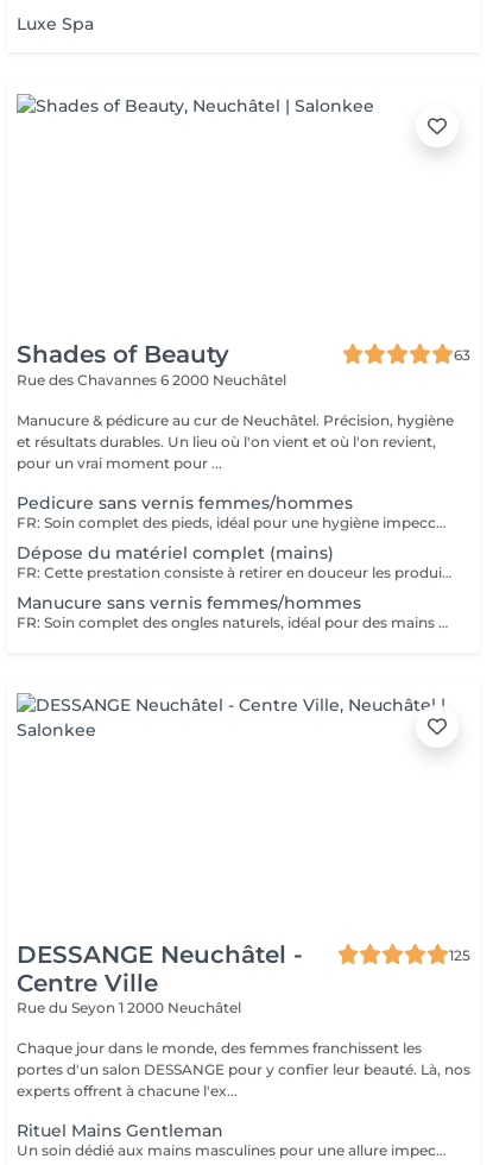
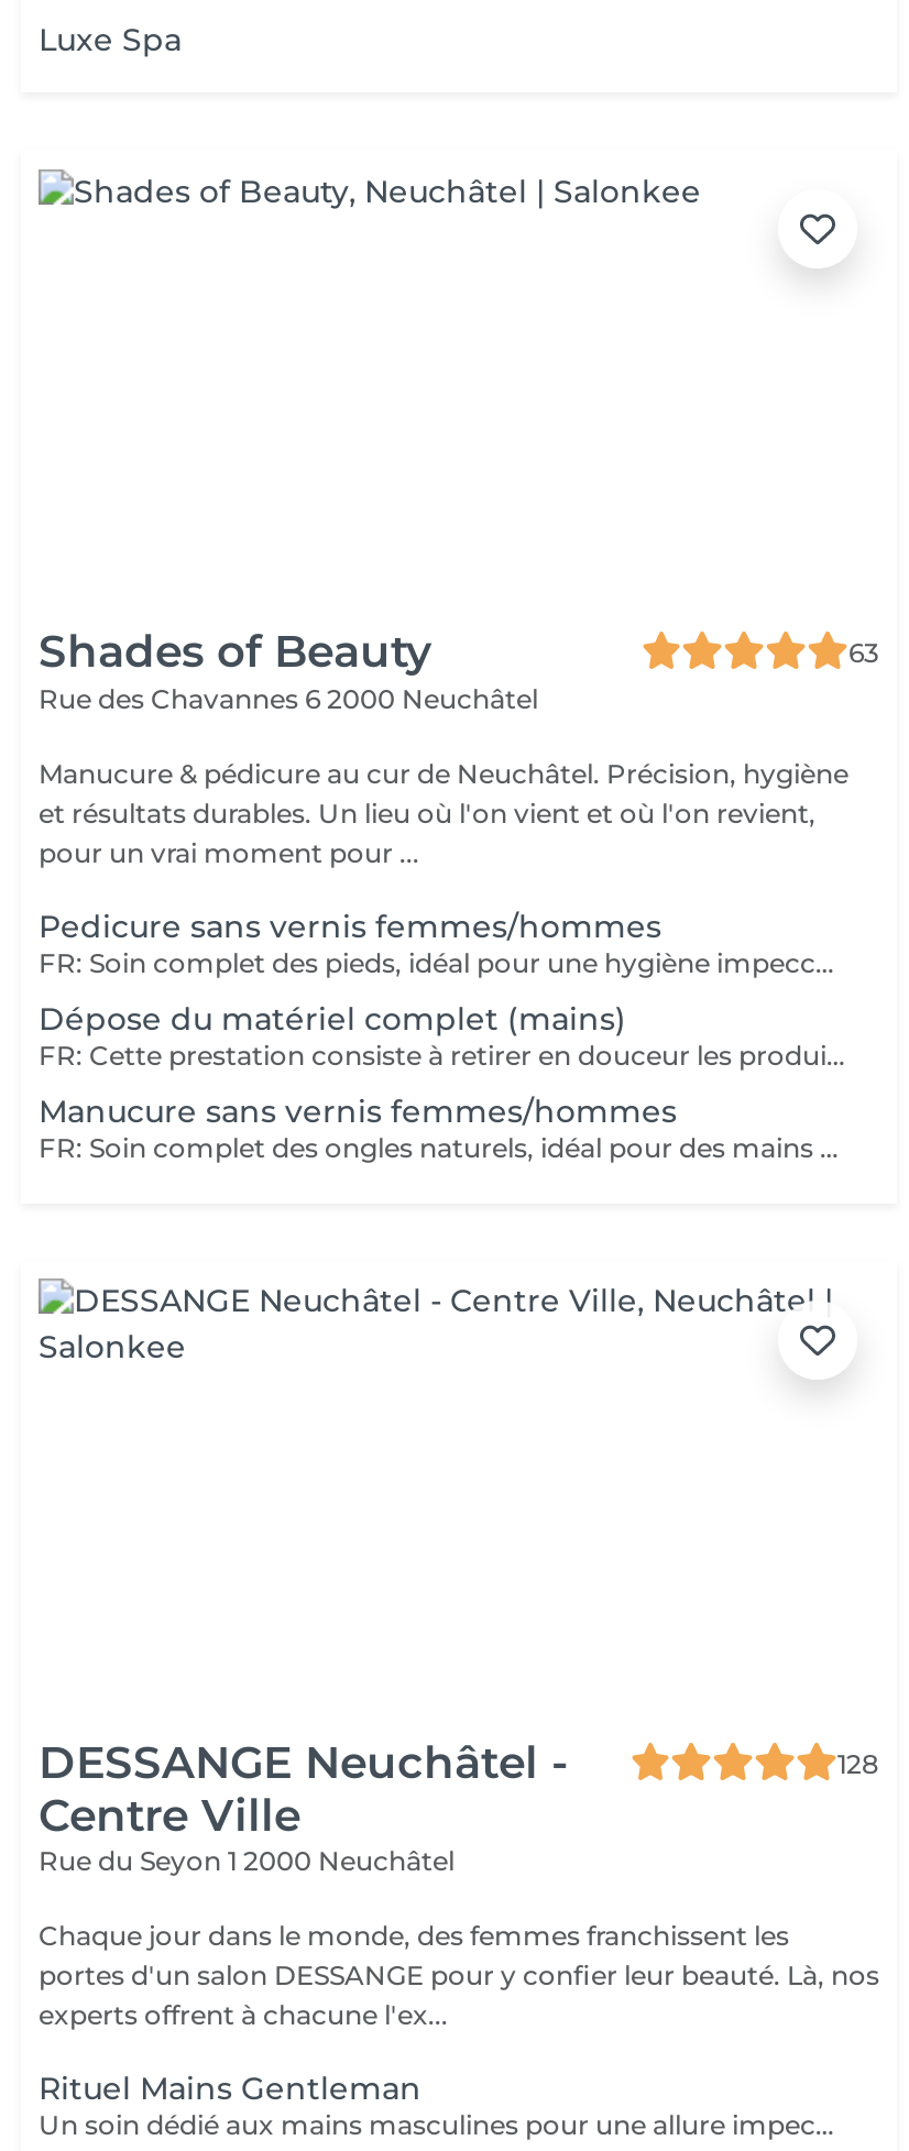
- 125
+ 128
